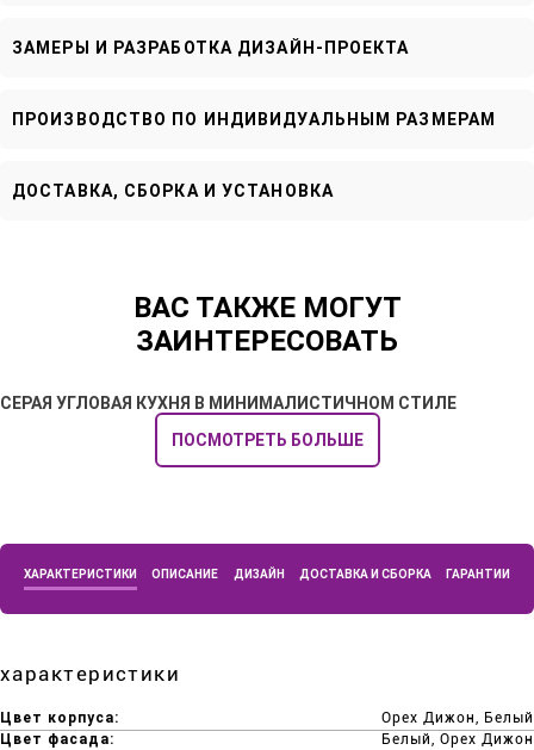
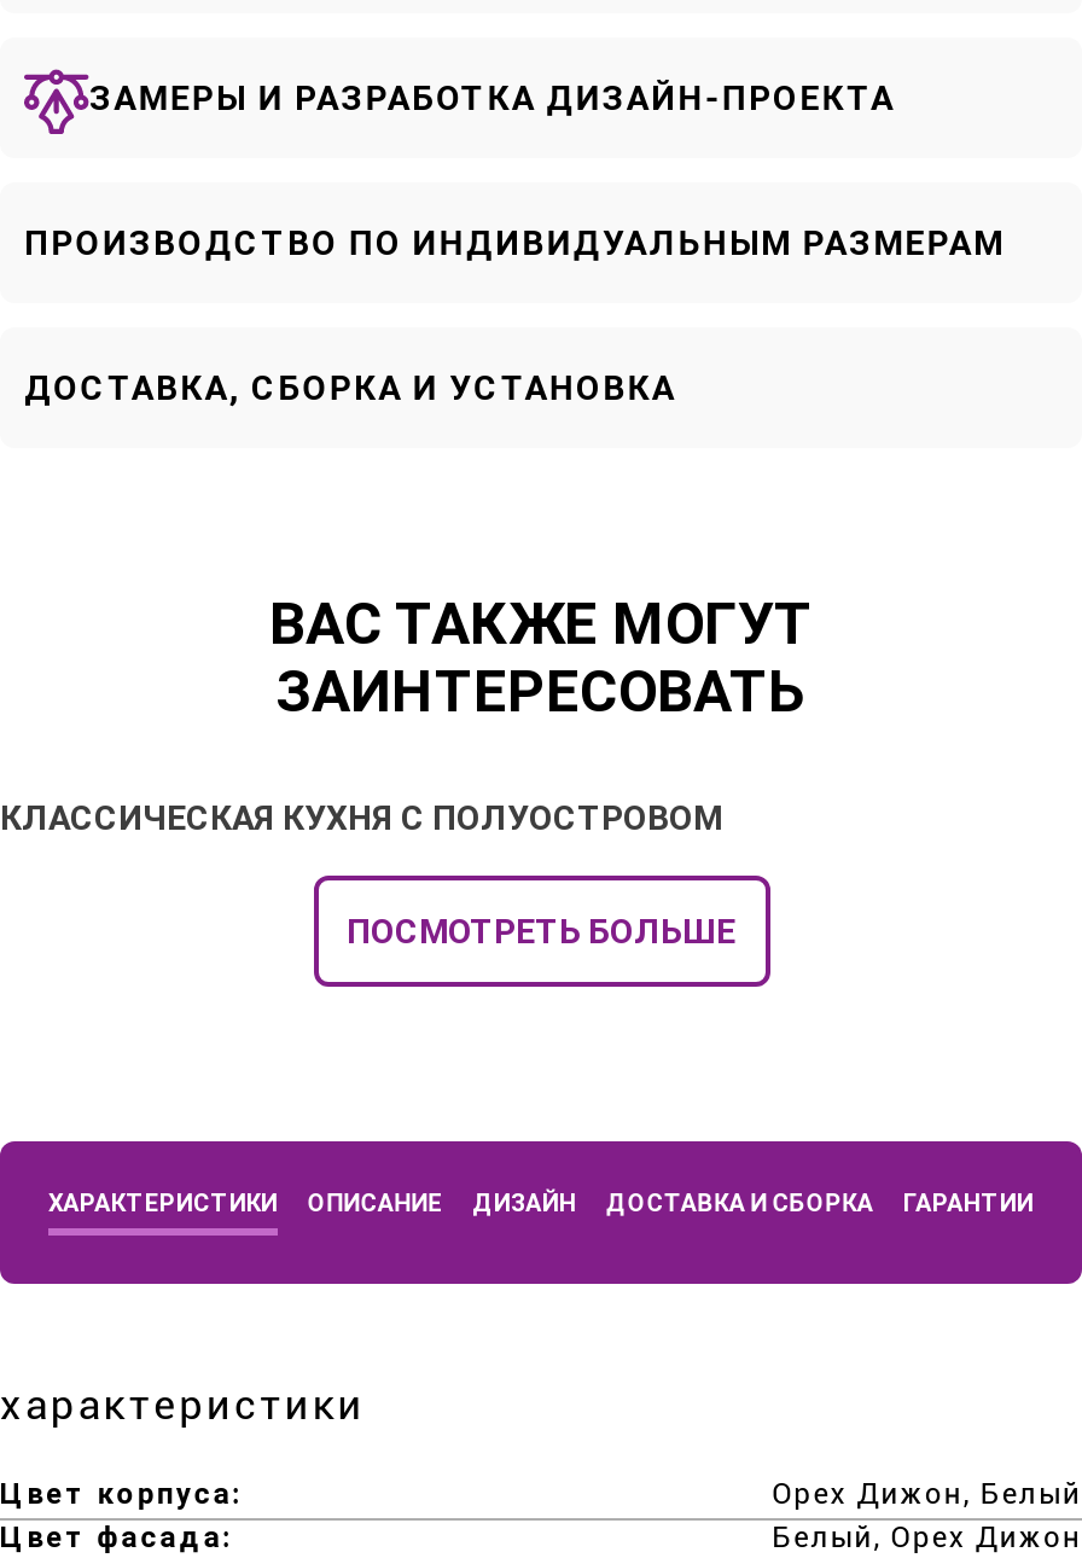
- СЕРАЯ УГЛОВАЯ КУХНЯ В МИНИМАЛИСТИЧНОМ СТИЛЕ
+ КЛАССИЧЕСКАЯ КУХНЯ С ПОЛУОСТРОВОМ
